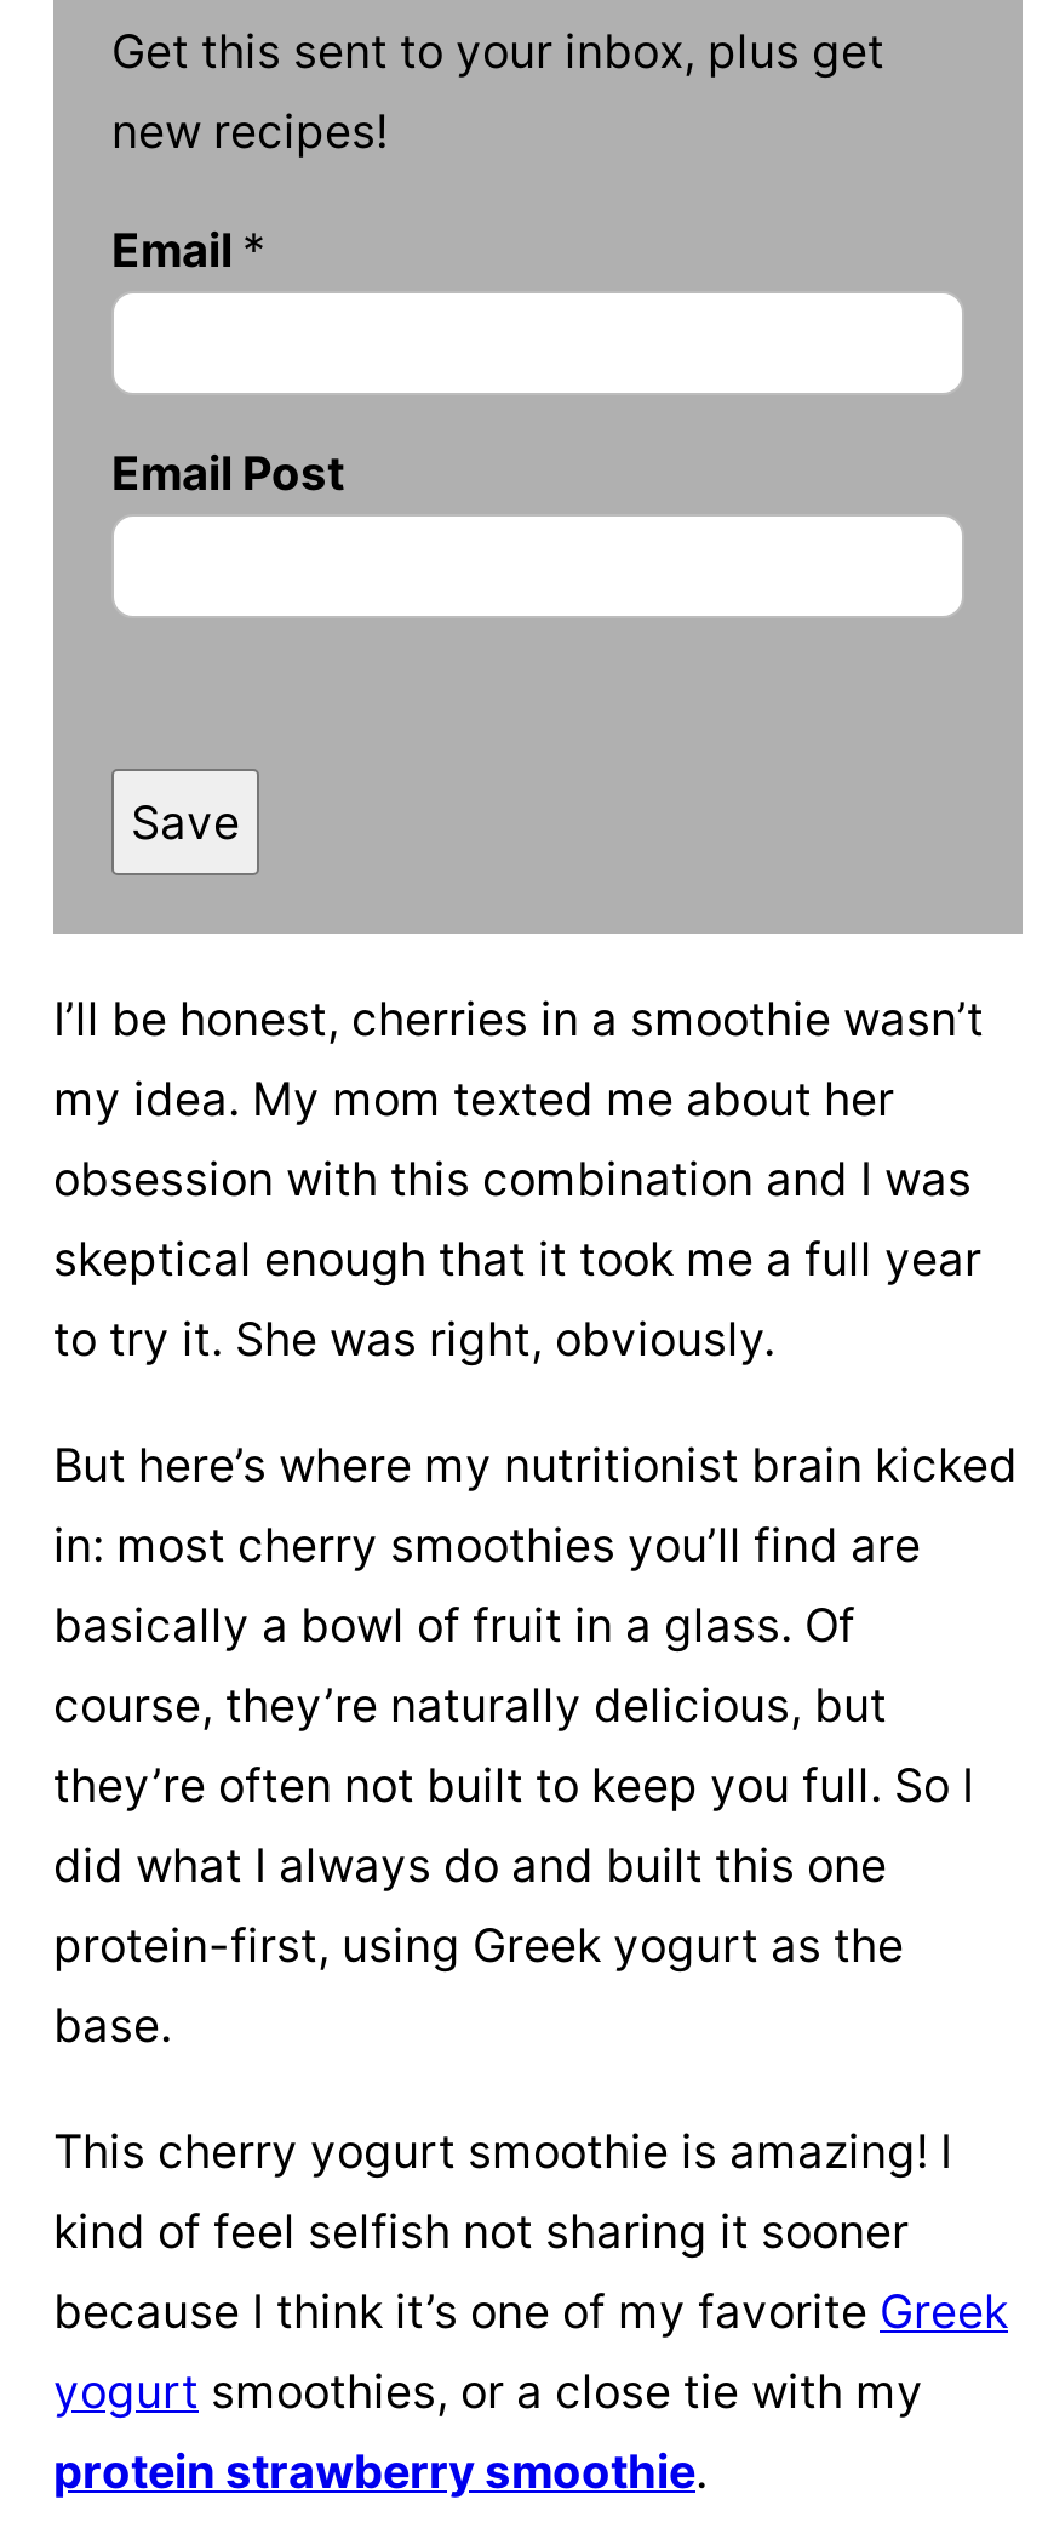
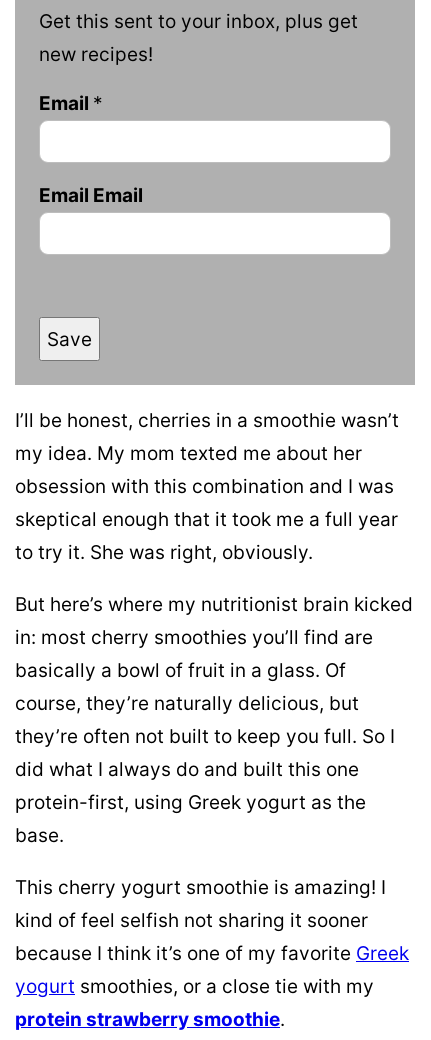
- Email Post
+ Email Email
